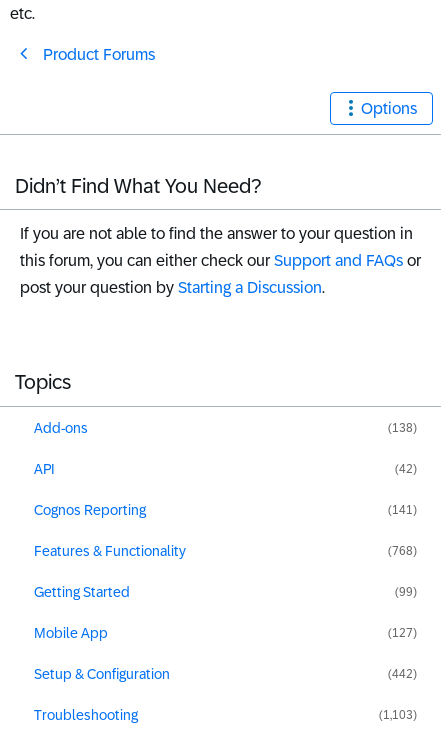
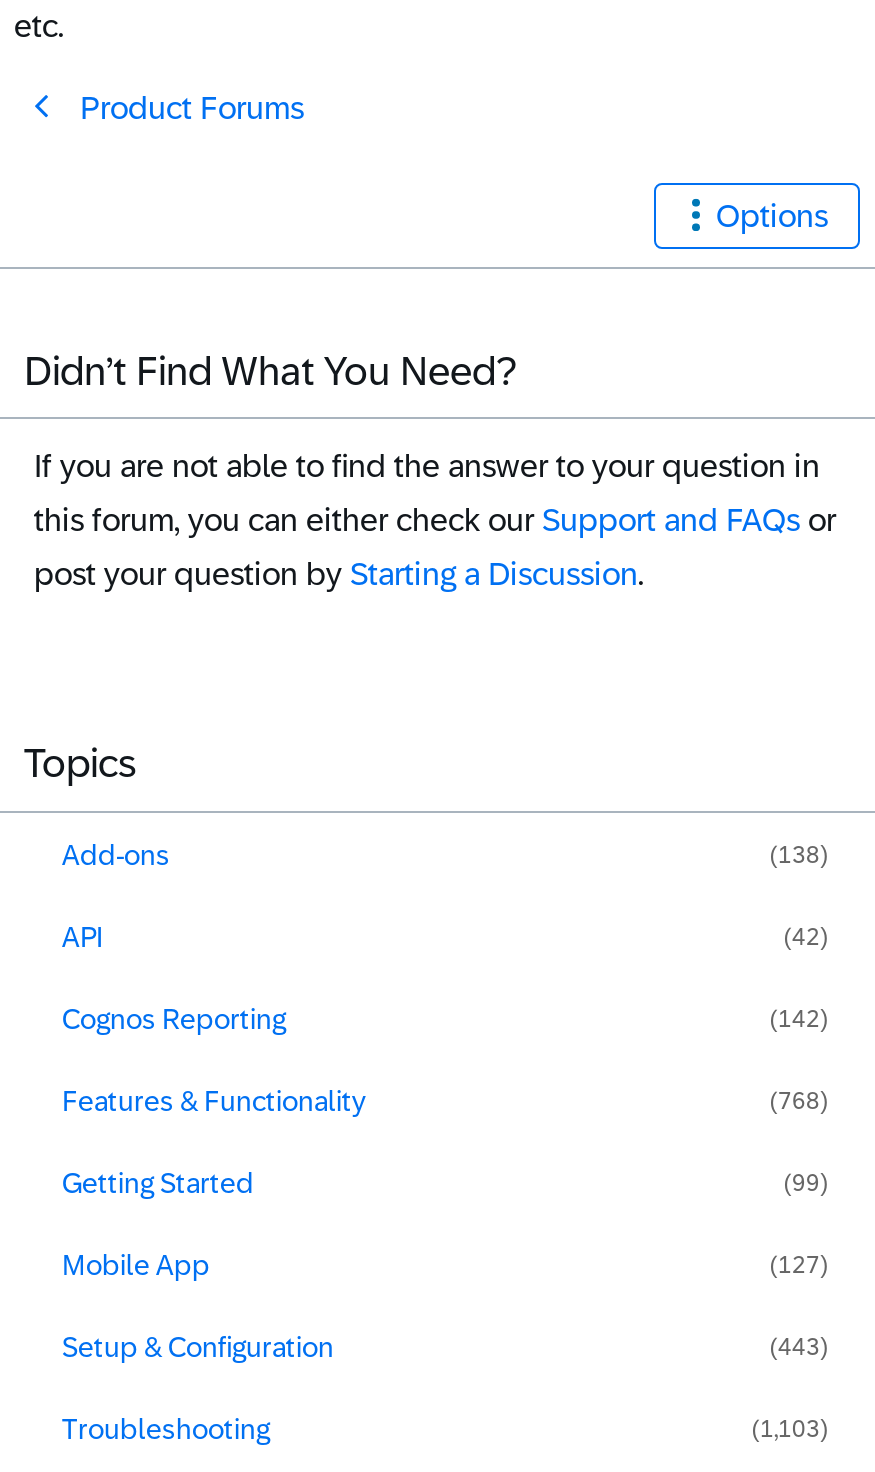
- (141)
+ (142)

- (442)
+ (443)
